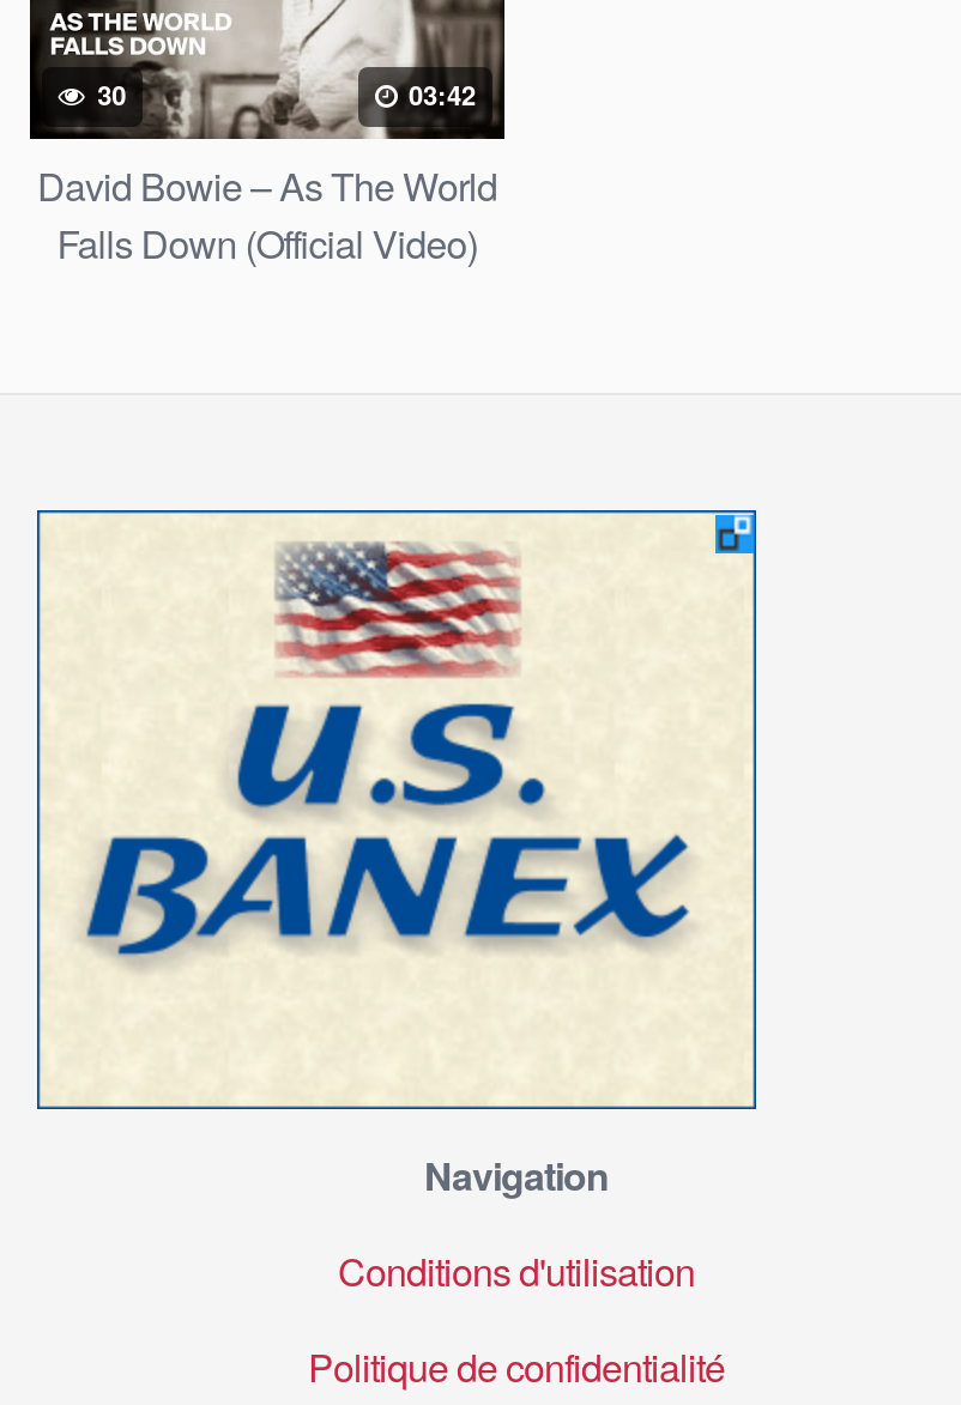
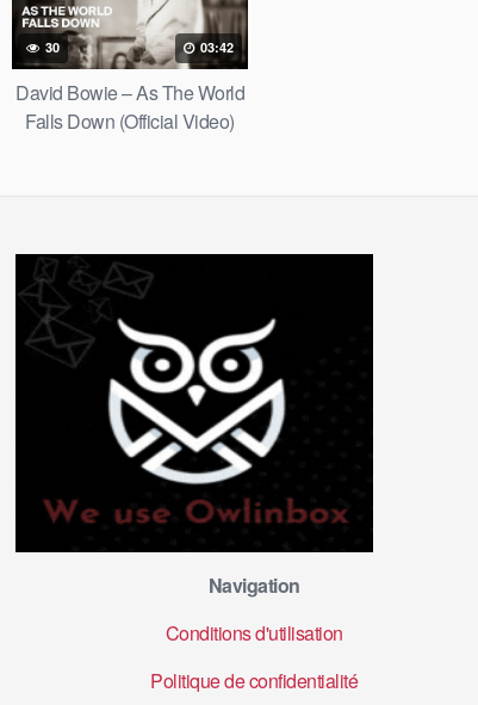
- [image]
+ [image]
